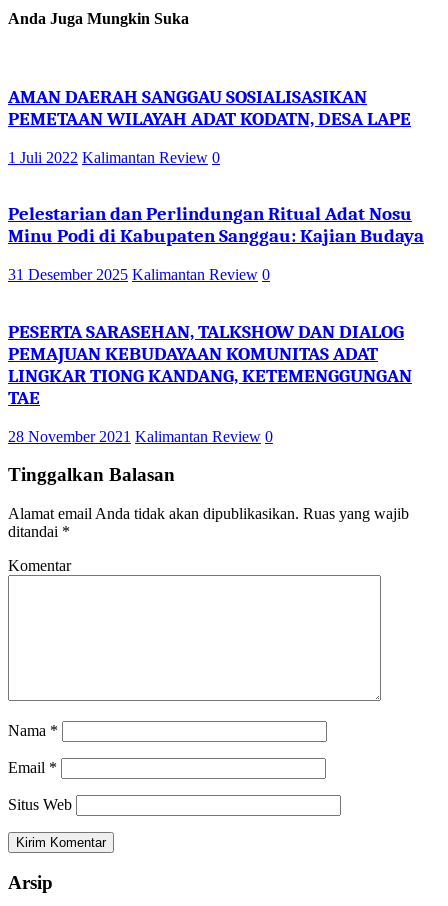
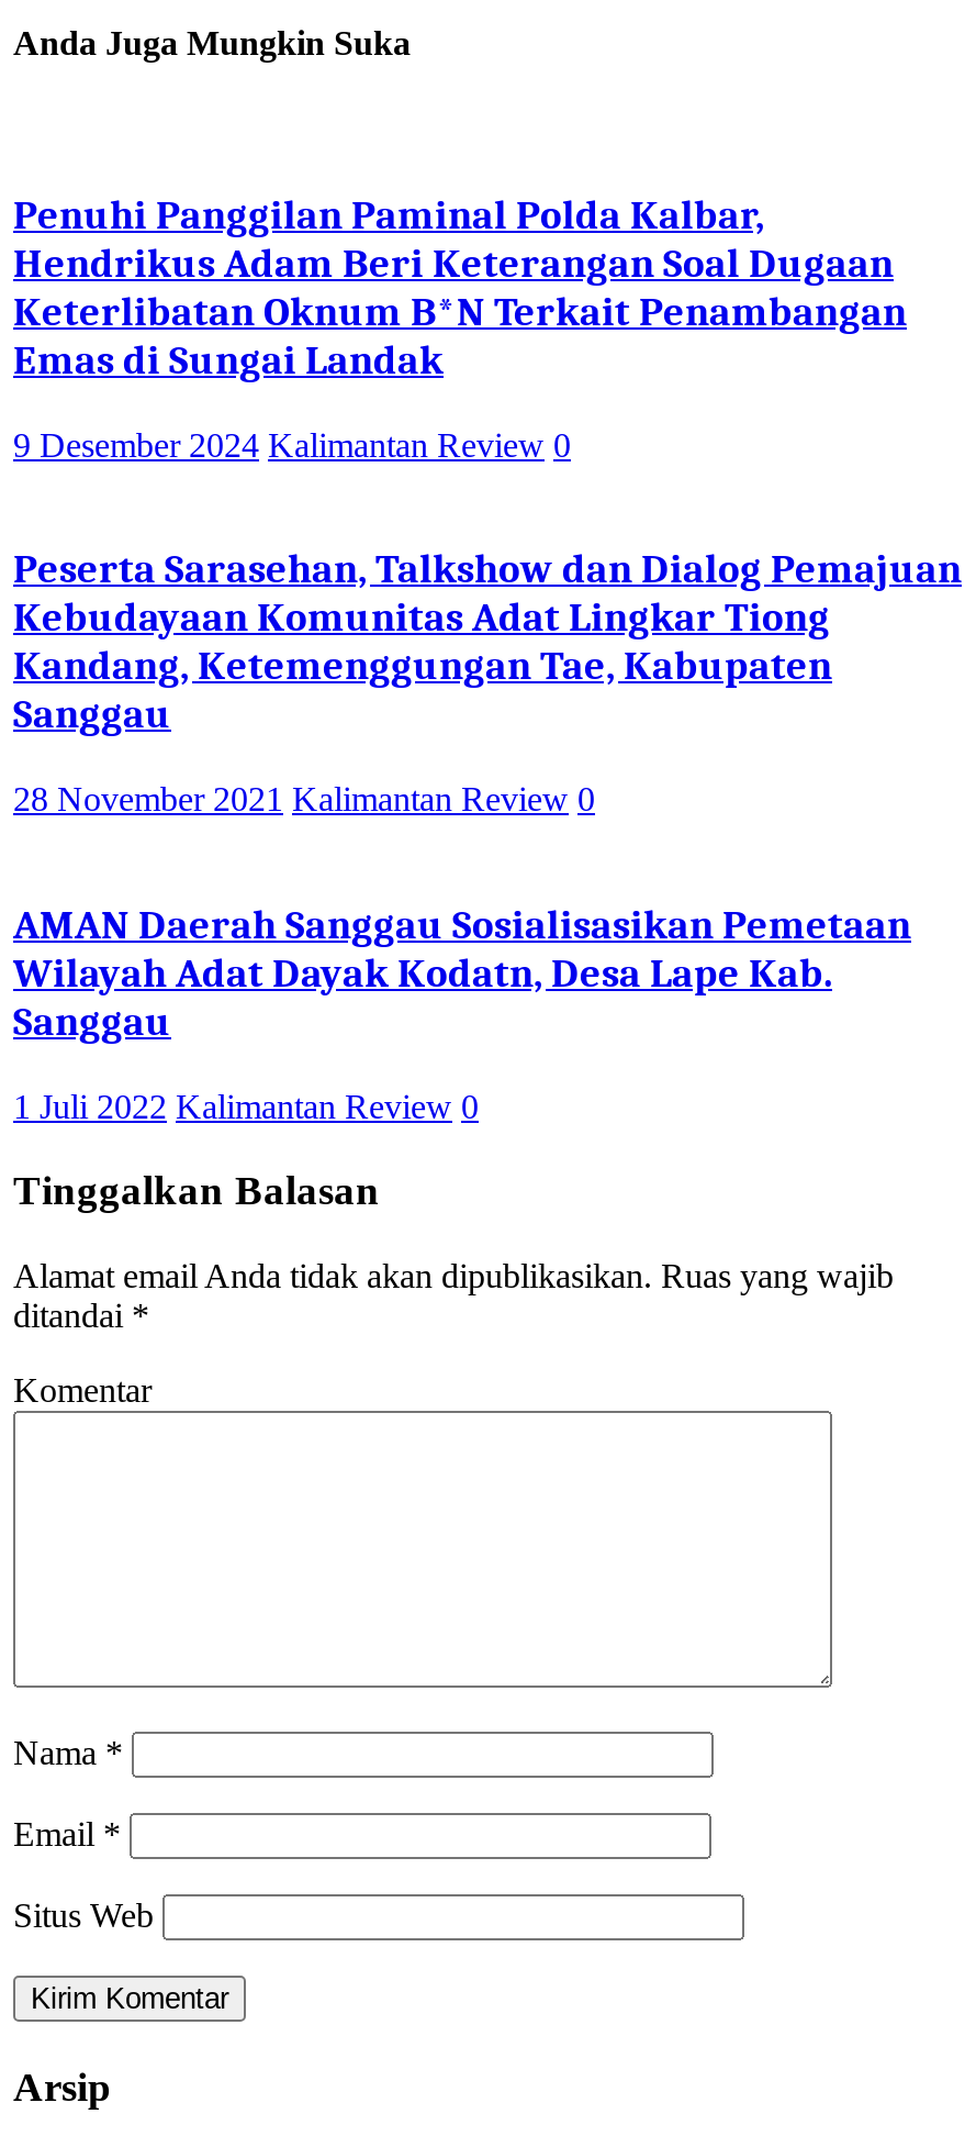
- AMAN DAERAH SANGGAU SOSIALISASIKAN
- PEMETAAN WILAYAH ADAT KODATN, DESA LAPE
+ Penuhi Panggilan Paminal Polda Kalbar,
+ Hendrikus Adam Beri Keterangan Soal Dugaan
+ Keterlibatan Oknum B*N Terkait Penambangan
+ Emas di Sungai Landak
+ 9 Desember 2024 Kalimantan Review 0
+ Peserta Sarasehan, Talkshow dan Dialog Pemajuan
+ Kebudayaan Komunitas Adat Lingkar Tiong
+ Kandang, Ketemenggungan Tae, Kabupaten
+ Sanggau
+ AMAN Daerah Sanggau Sosialisasikan Pemetaan
+ Wilayah Adat Dayak Kodatn, Desa Lape Kab.
+ Sanggau

moved down: 1 Juli 2022 Kalimantan Review 0

- Pelestarian dan Perlindungan Ritual Adat Nosu
- Minu Podi di Kabupaten Sanggau: Kajian Budaya
- 31 Desember 2025 Kalimantan Review 0
- PESERTA SARASEHAN, TALKSHOW DAN DIALOG
- PEMAJUAN KEBUDAYAAN KOMUNITAS ADAT
- LINGKAR TIONG KANDANG, KETEMENGGUNGAN
- TAE

moved up: 28 November 2021 Kalimantan Review 0
